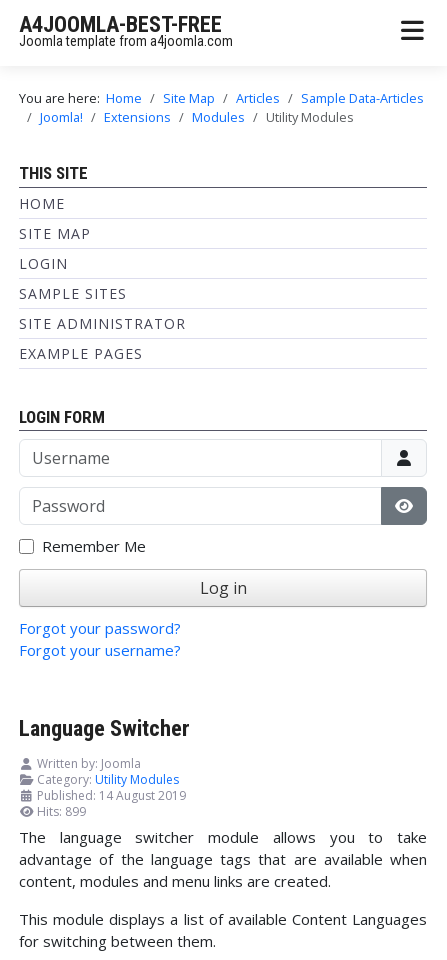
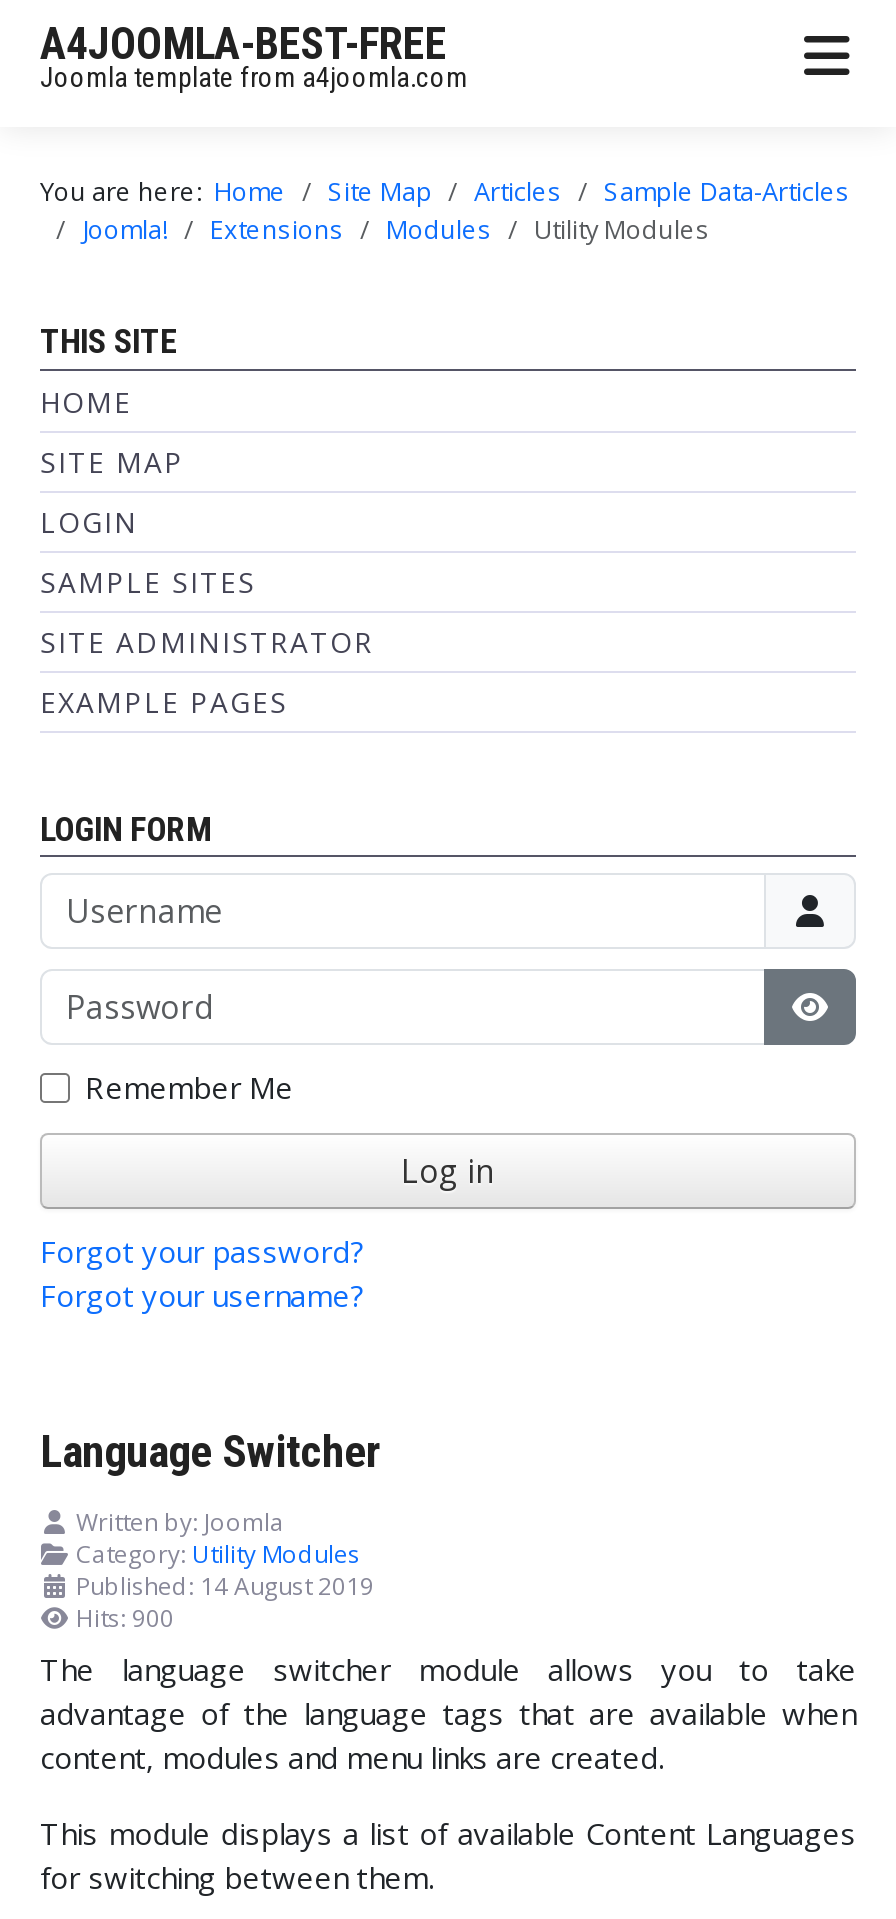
- Hits: 899
+ Hits: 900
